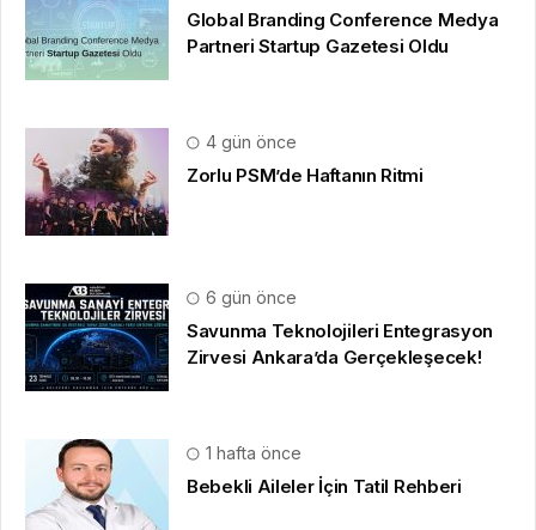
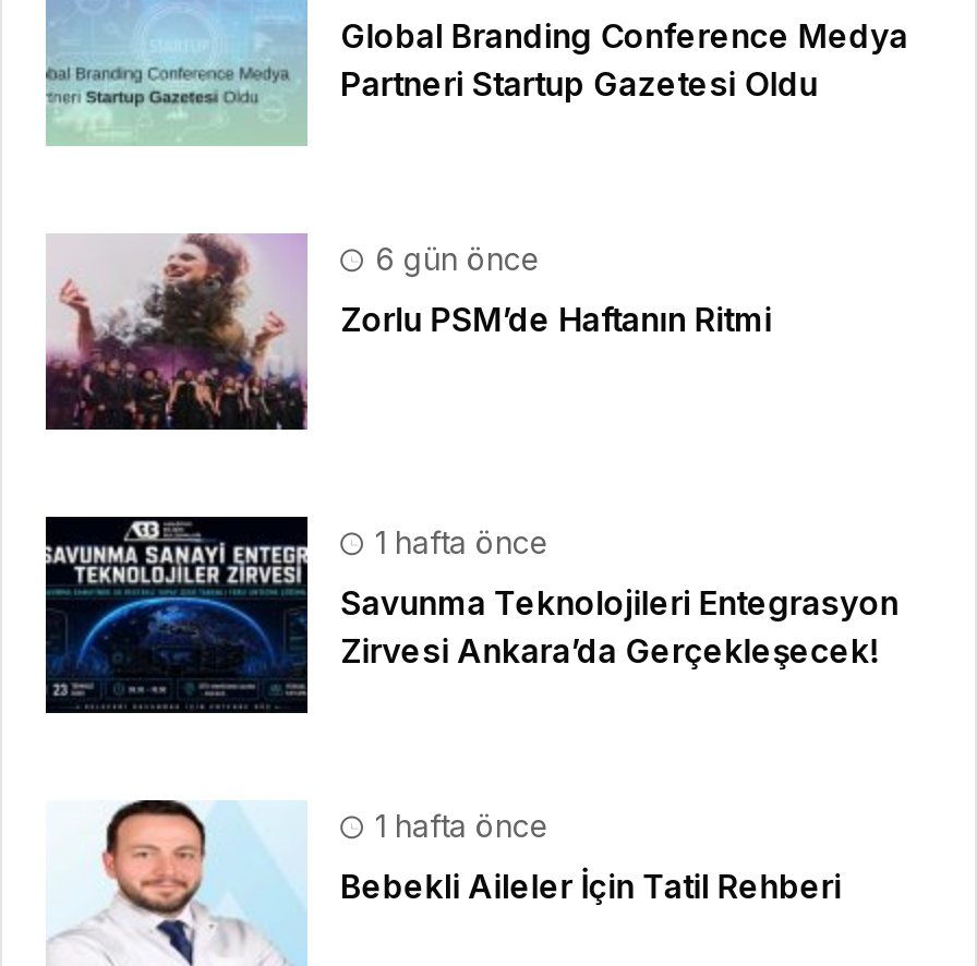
- 4 gün önce
+ 6 gün önce

- 6 gün önce
+ 1 hafta önce
